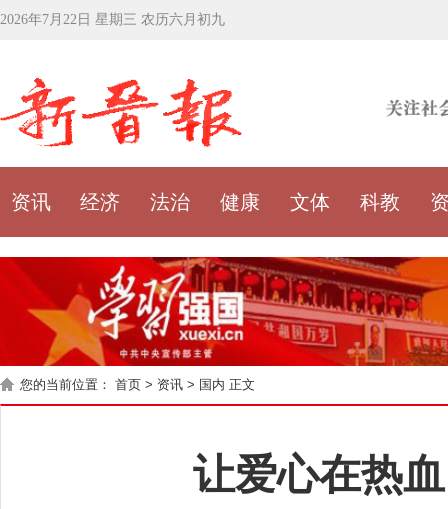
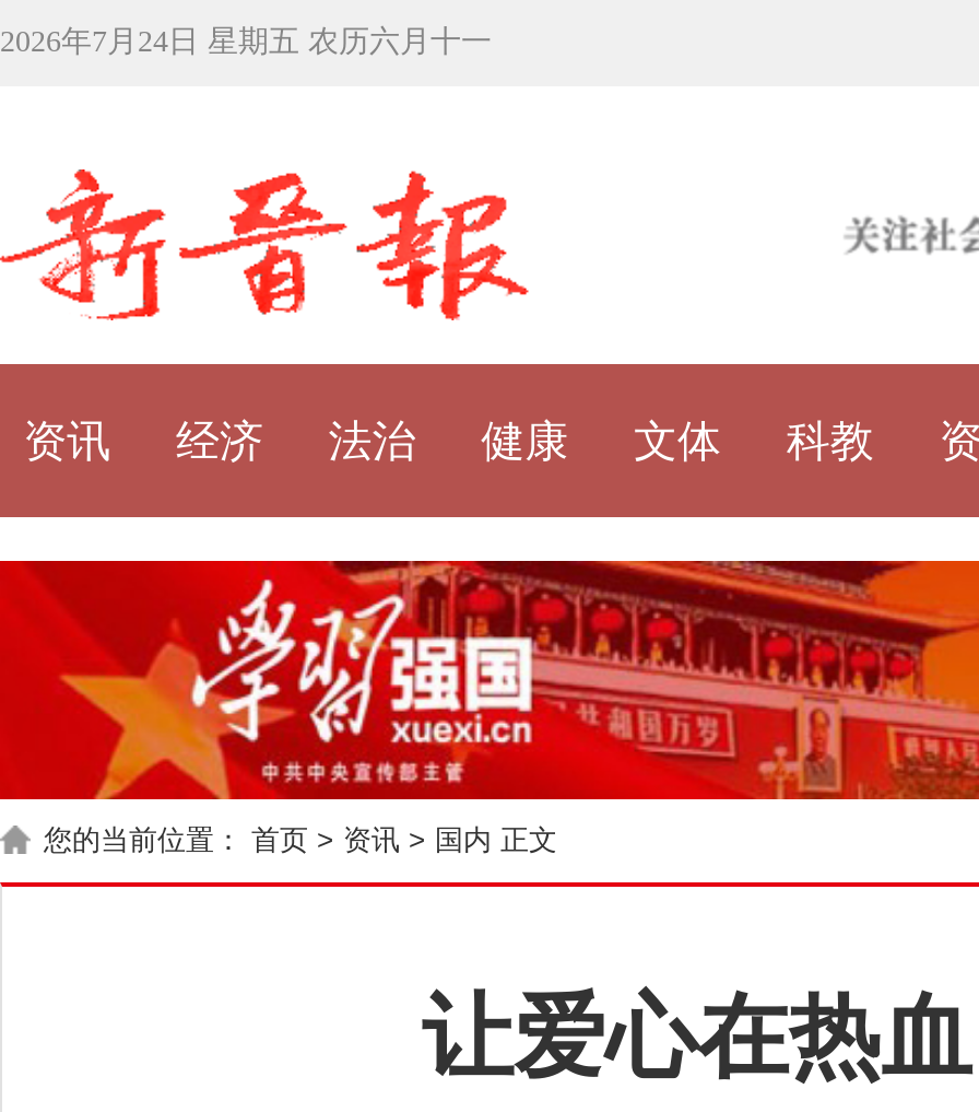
- 2026年7月22日 星期三 农历六月初九
+ 2026年7月24日 星期五 农历六月十一
